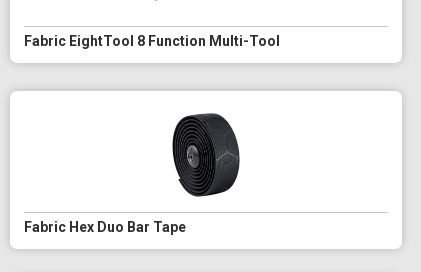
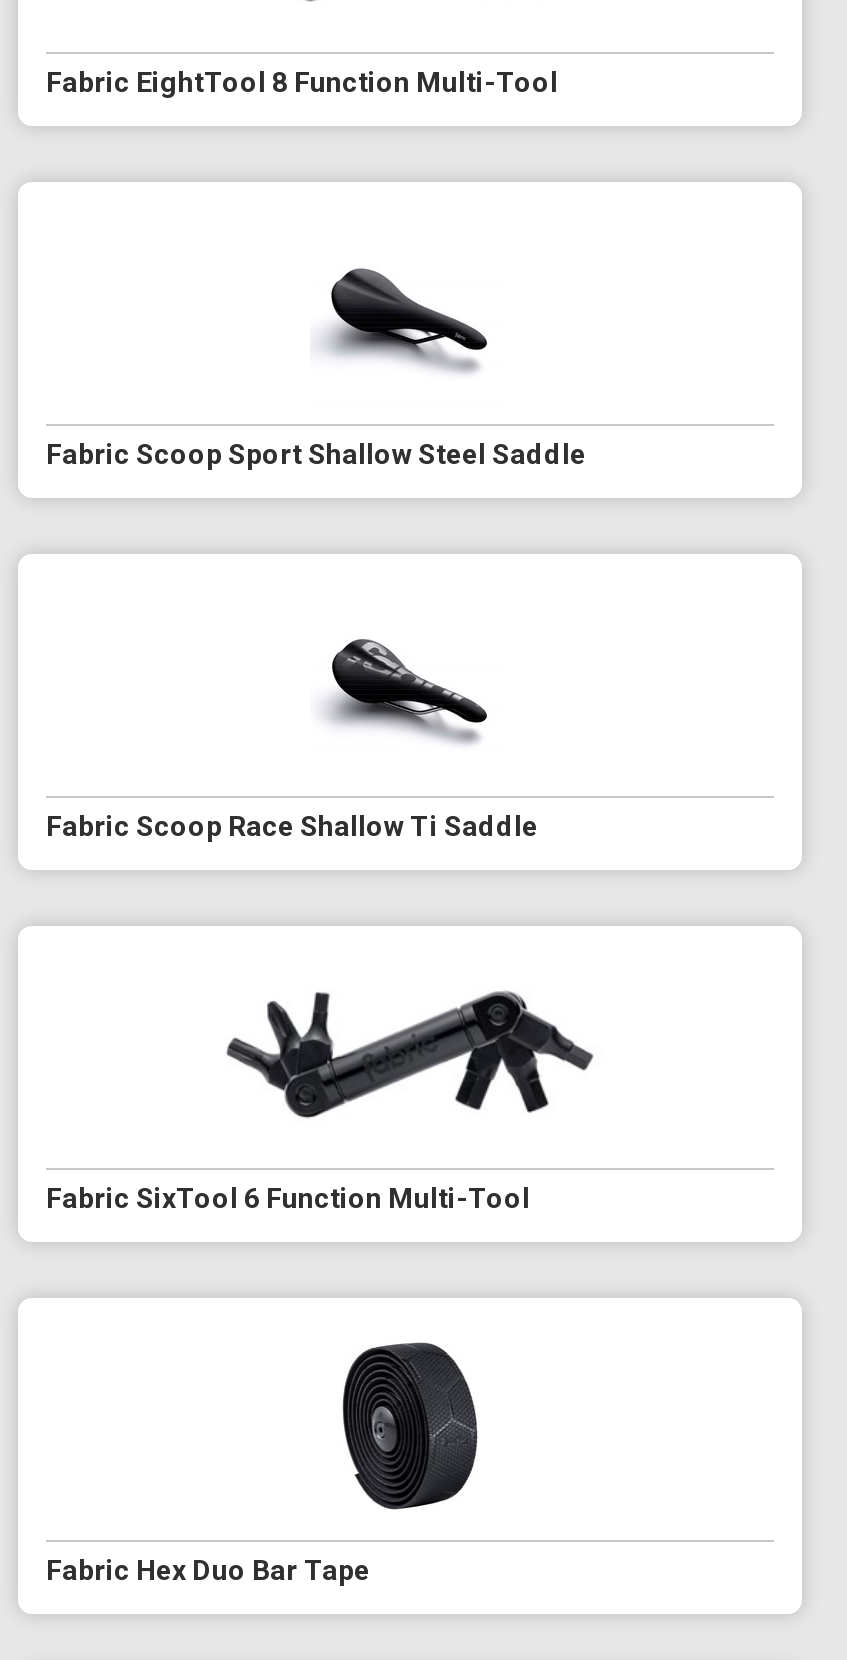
+ [image]
+ Fabric Scoop Sport Shallow Steel Saddle

+ [image]
+ Fabric Scoop Race Shallow Ti Saddle

+ [image]
+ Fabric SixTool 6 Function Multi-Tool
